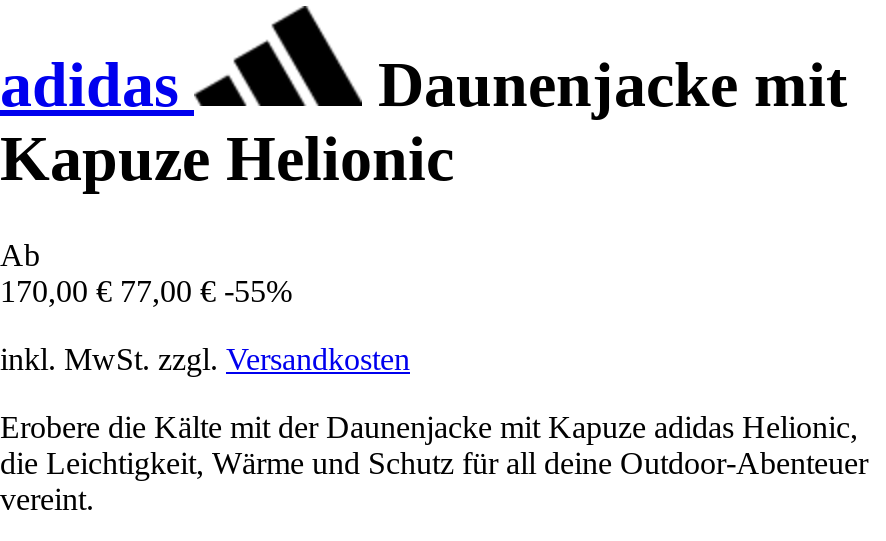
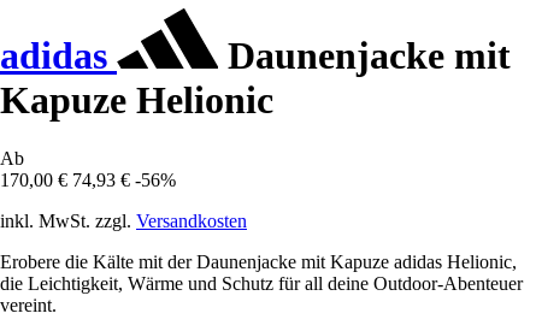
- 170,00 € 77,00 € -55%
+ 170,00 € 74,93 € -56%
